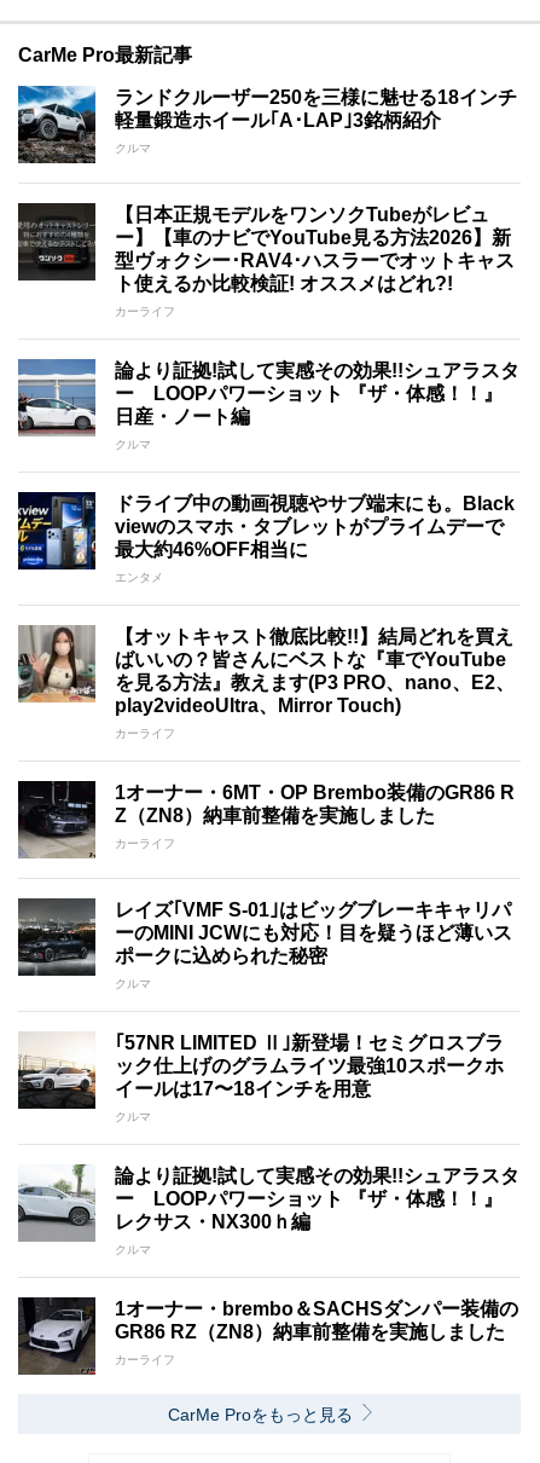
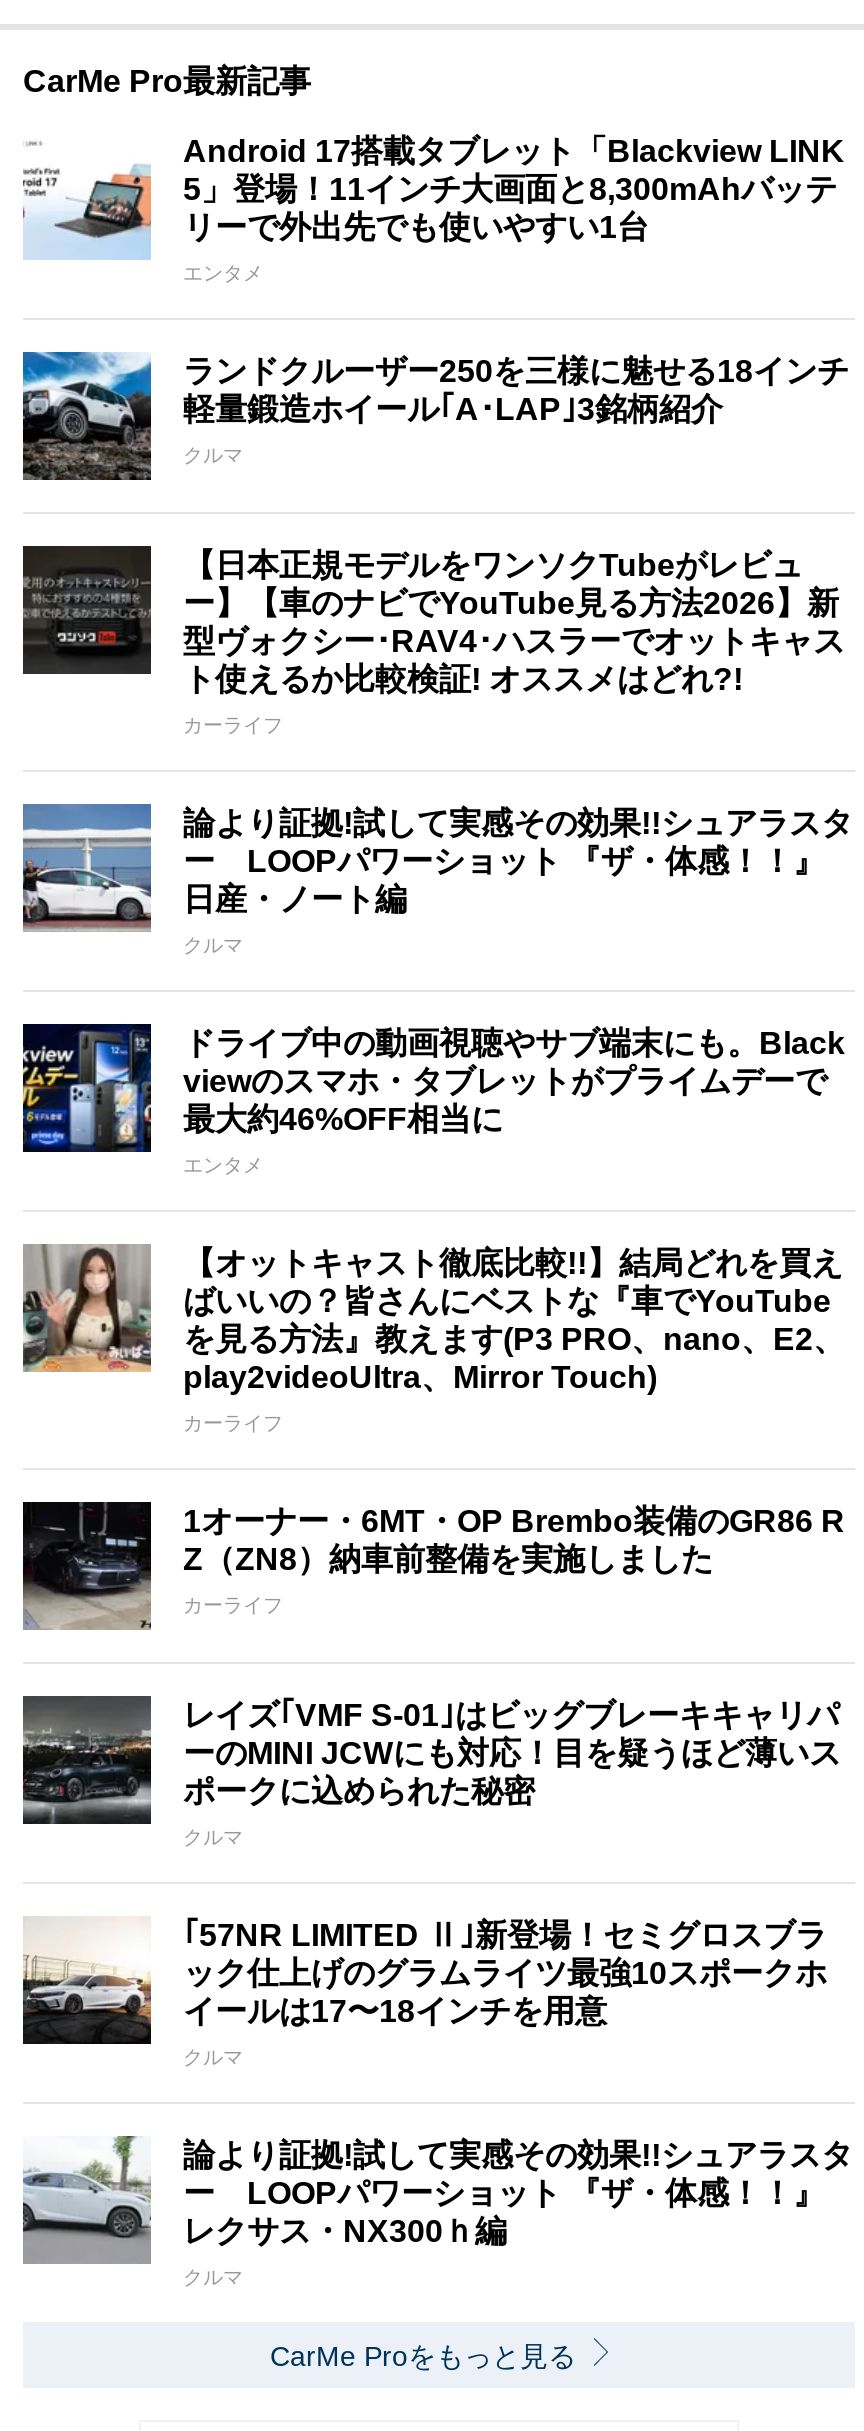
+ [image]
+ Android 17搭載タブレット「Blackview LINK
+ 5」登場！11インチ大画面と8,300mAhバッテ
+ リーで外出先でも使いやすい1台
+ エンタメ

moved down: [image] | ランドクルーザー250を三様に魅せる18インチ | 軽量鍛造ホイール｢A･LAP｣3銘柄紹介 | ... | レクサス・NX300ｈ編 | クルマ

- [image]
- 1オーナー・brembo＆SACHSダンパー装備の
- GR86 RZ（ZN8）納車前整備を実施しました
- カーライフ
